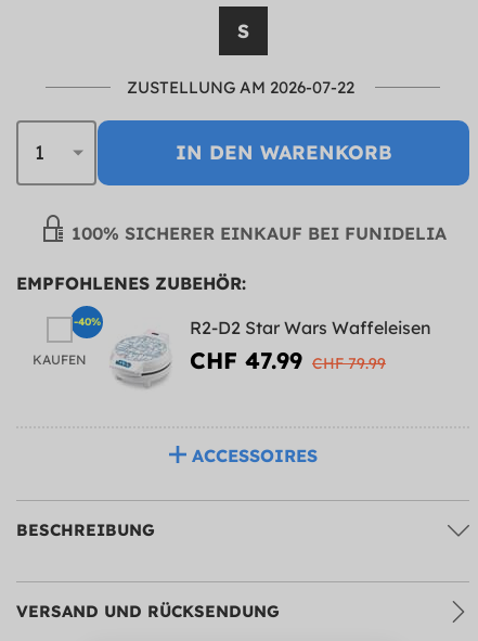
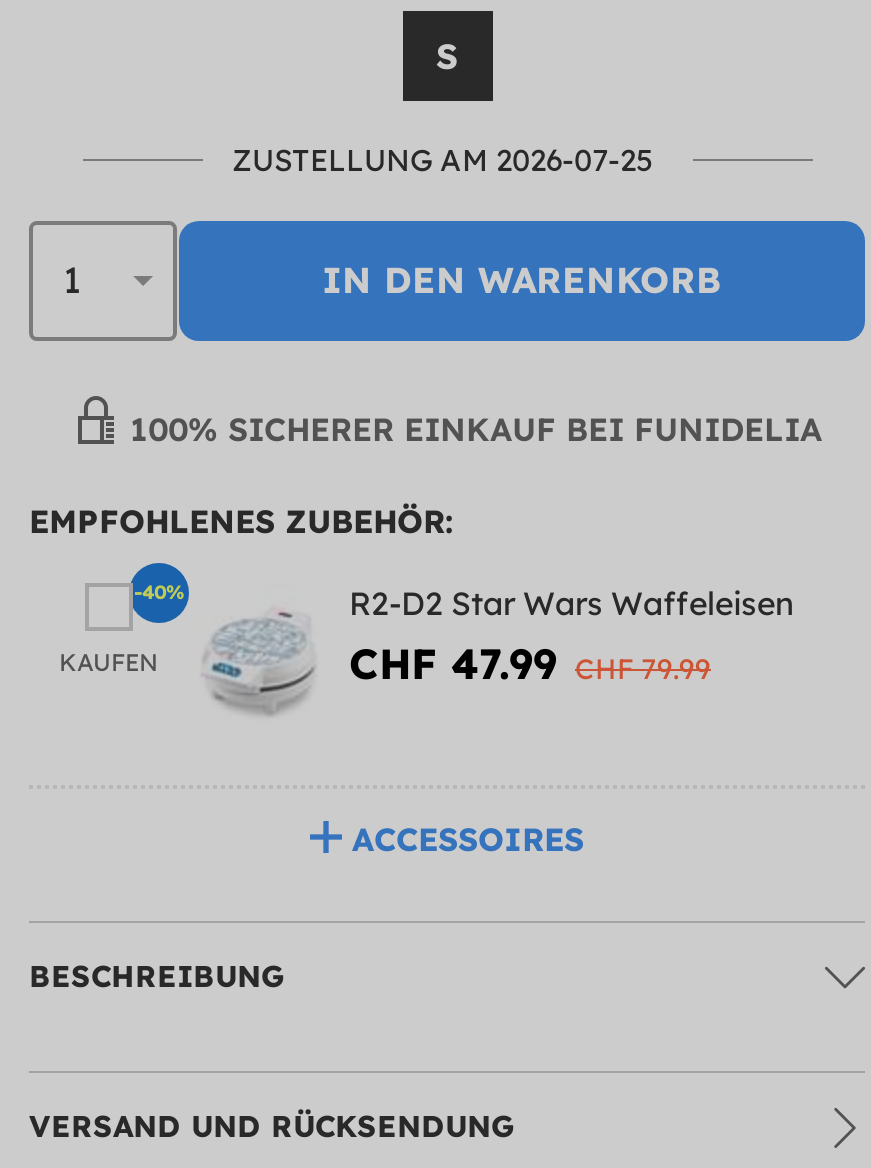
- ZUSTELLUNG AM 2026-07-22
+ ZUSTELLUNG AM 2026-07-25
